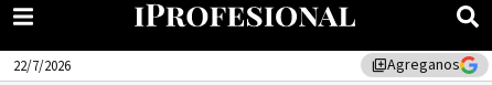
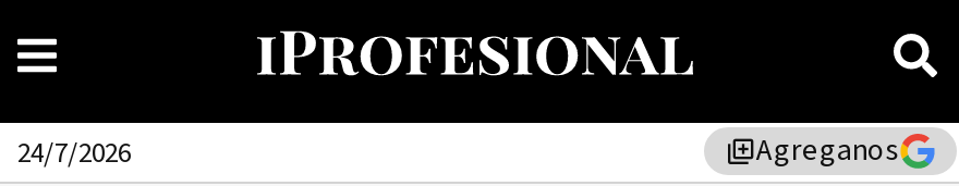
- 22/7/2026
+ 24/7/2026
